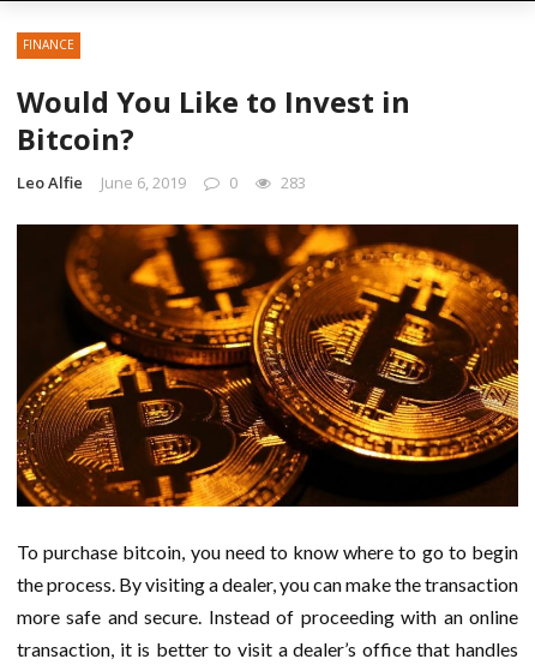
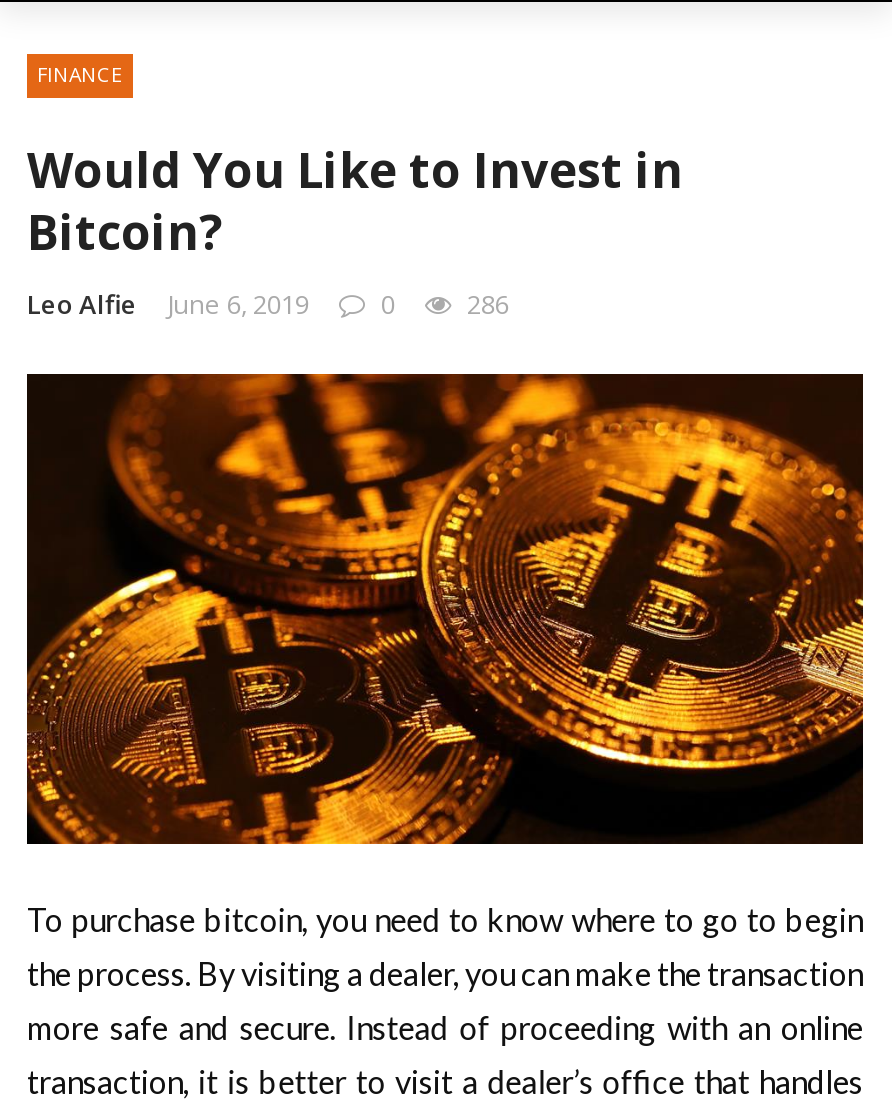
- Leo Alfie June 6, 2019 0 283
+ Leo Alfie June 6, 2019 0 286
